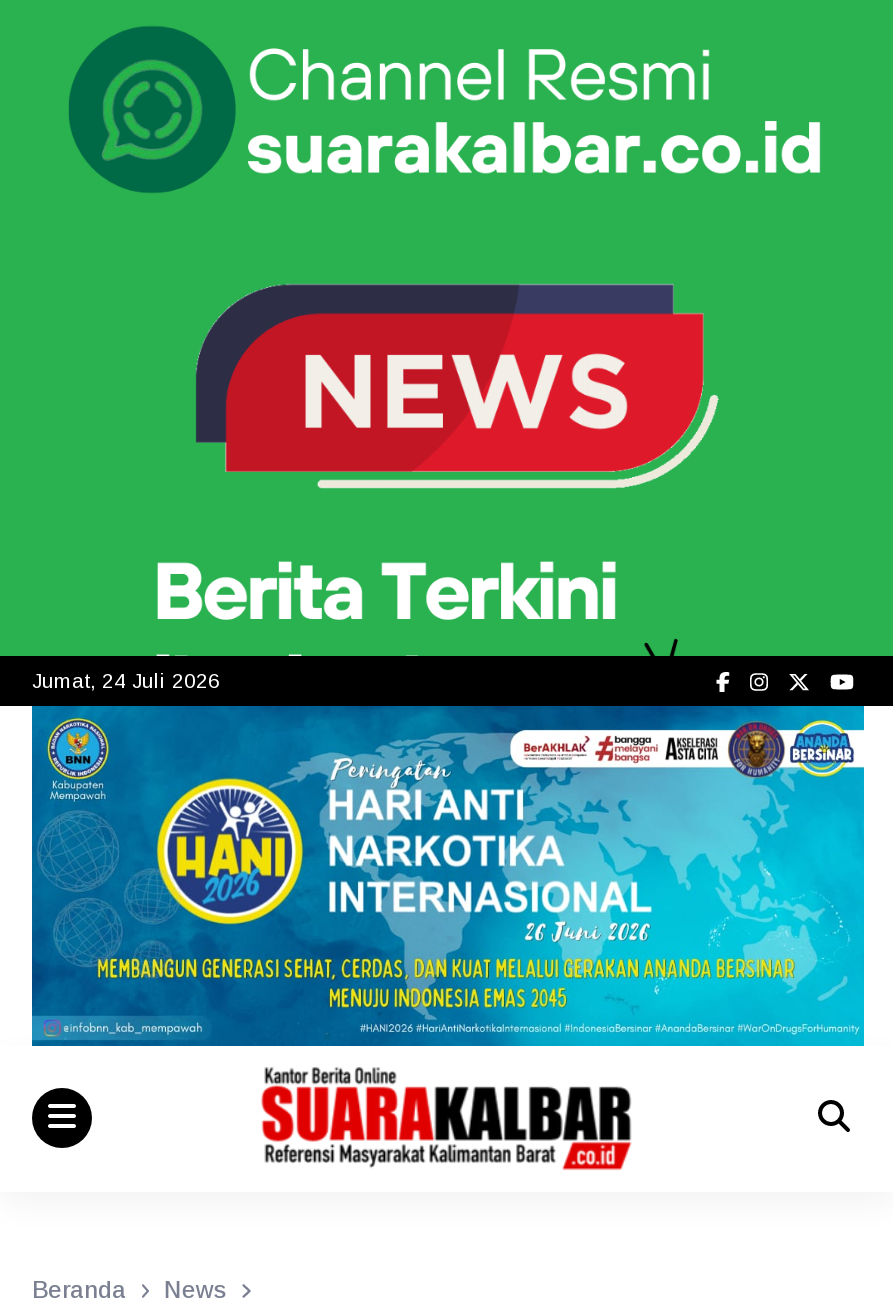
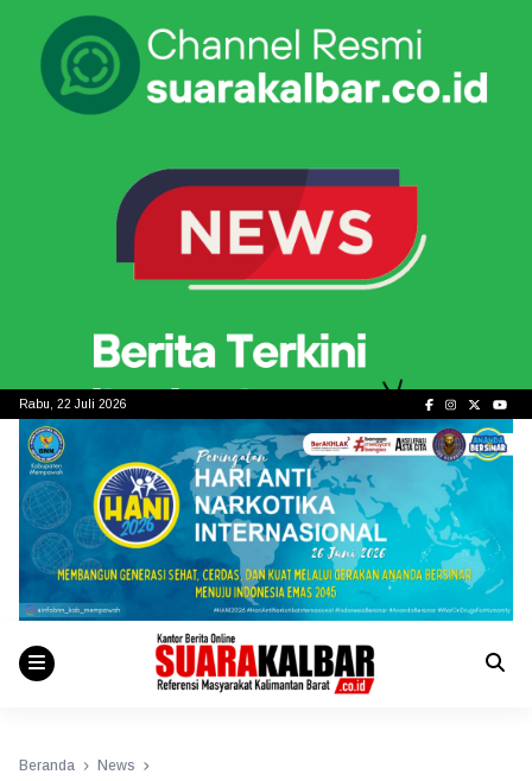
- Jumat, 24 Juli 2026
+ Rabu, 22 Juli 2026
